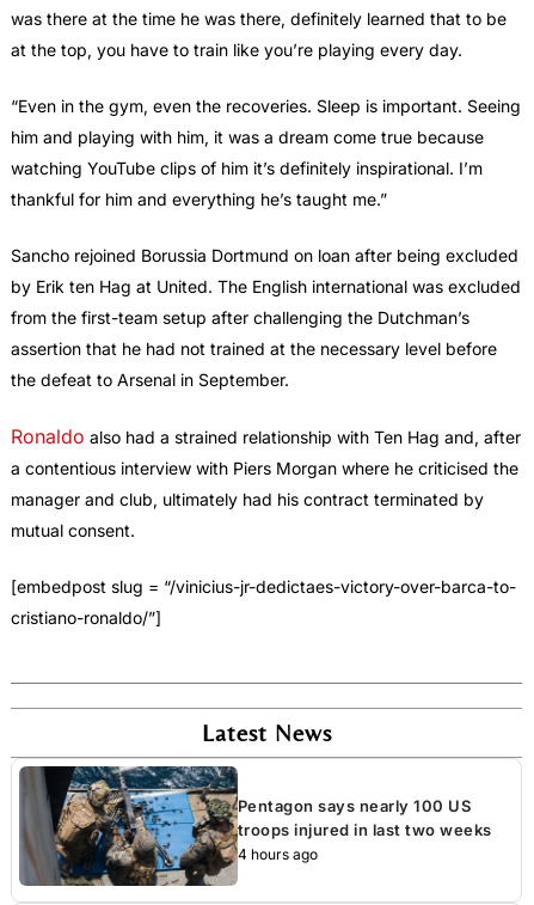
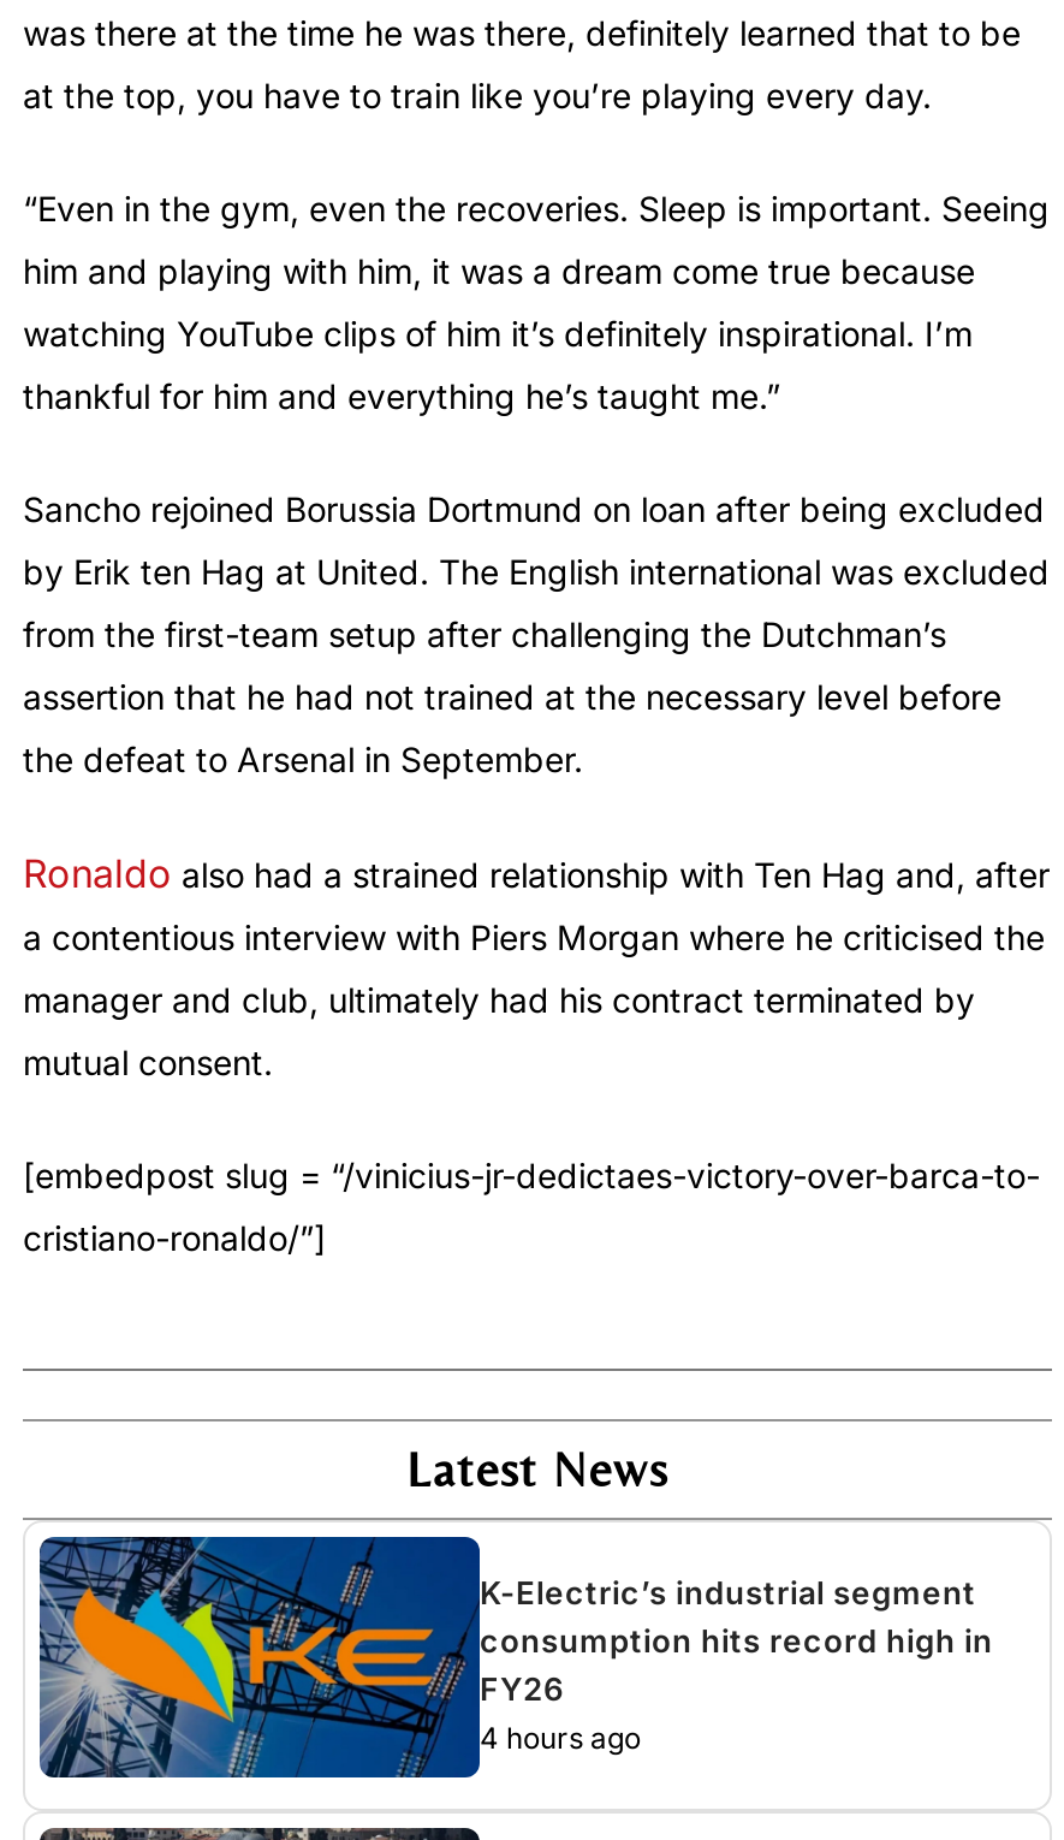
- [image]
- Pentagon says nearly 100 US
- troops injured in last two weeks
+ [image]
+ K-Electric’s industrial segment
+ consumption hits record high in
+ FY26
